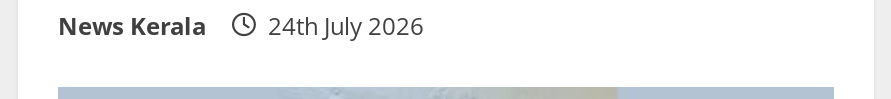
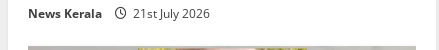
- News Kerala 24th July 2026
+ News Kerala 21st July 2026
